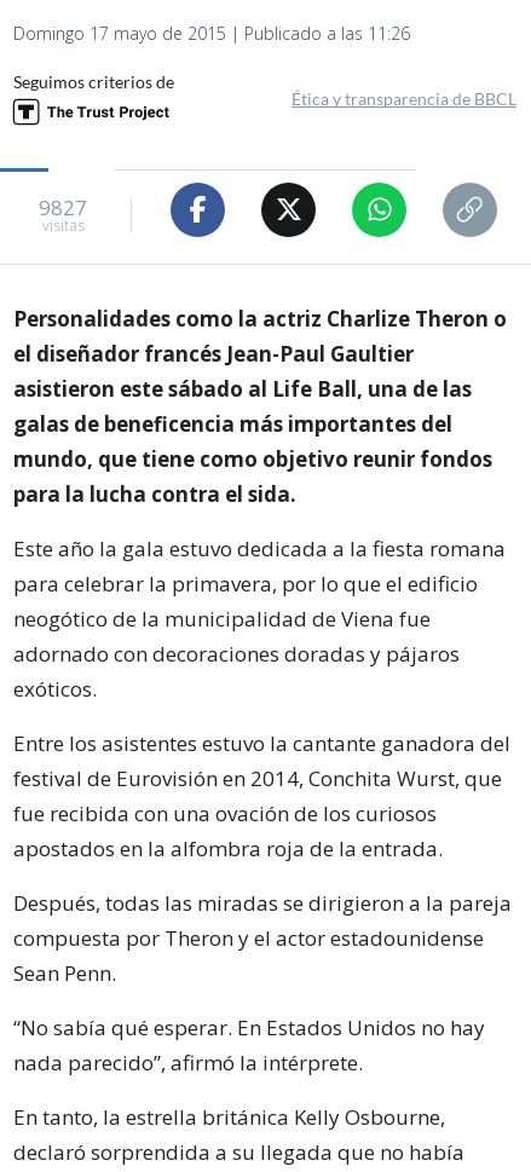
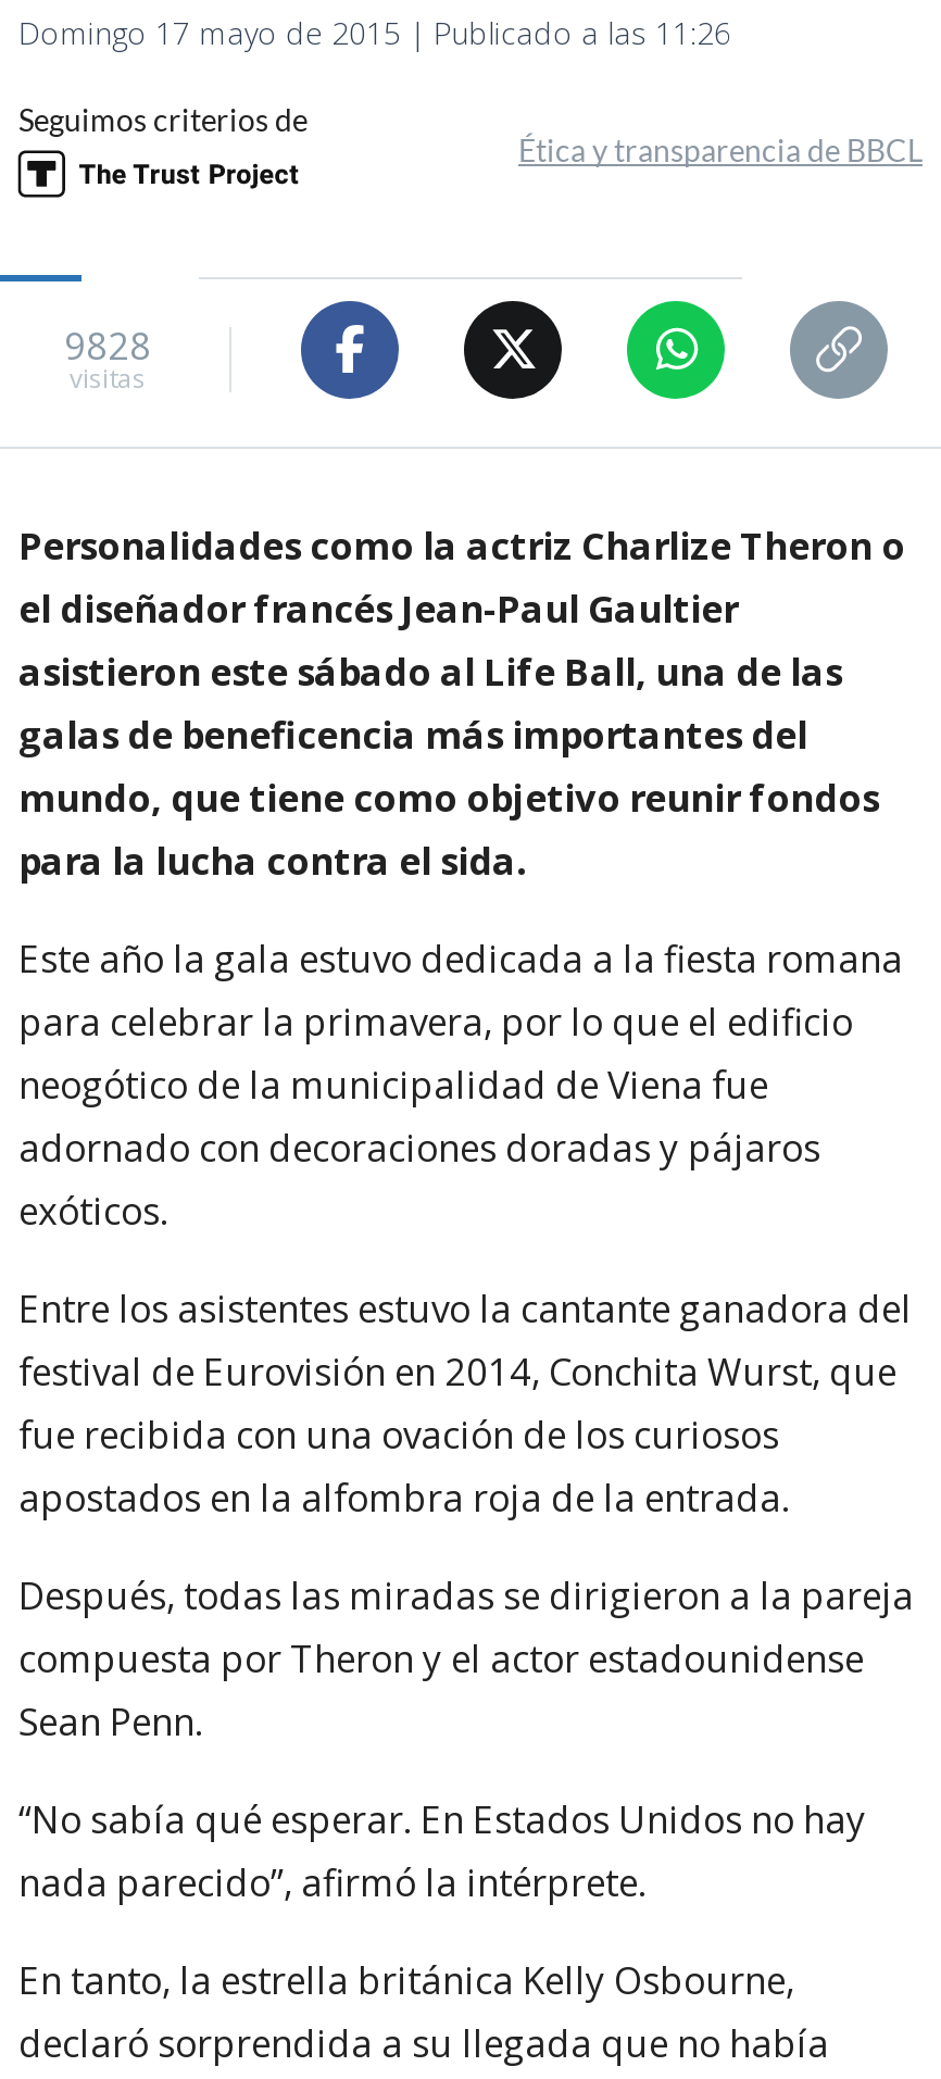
- 9827
+ 9828
